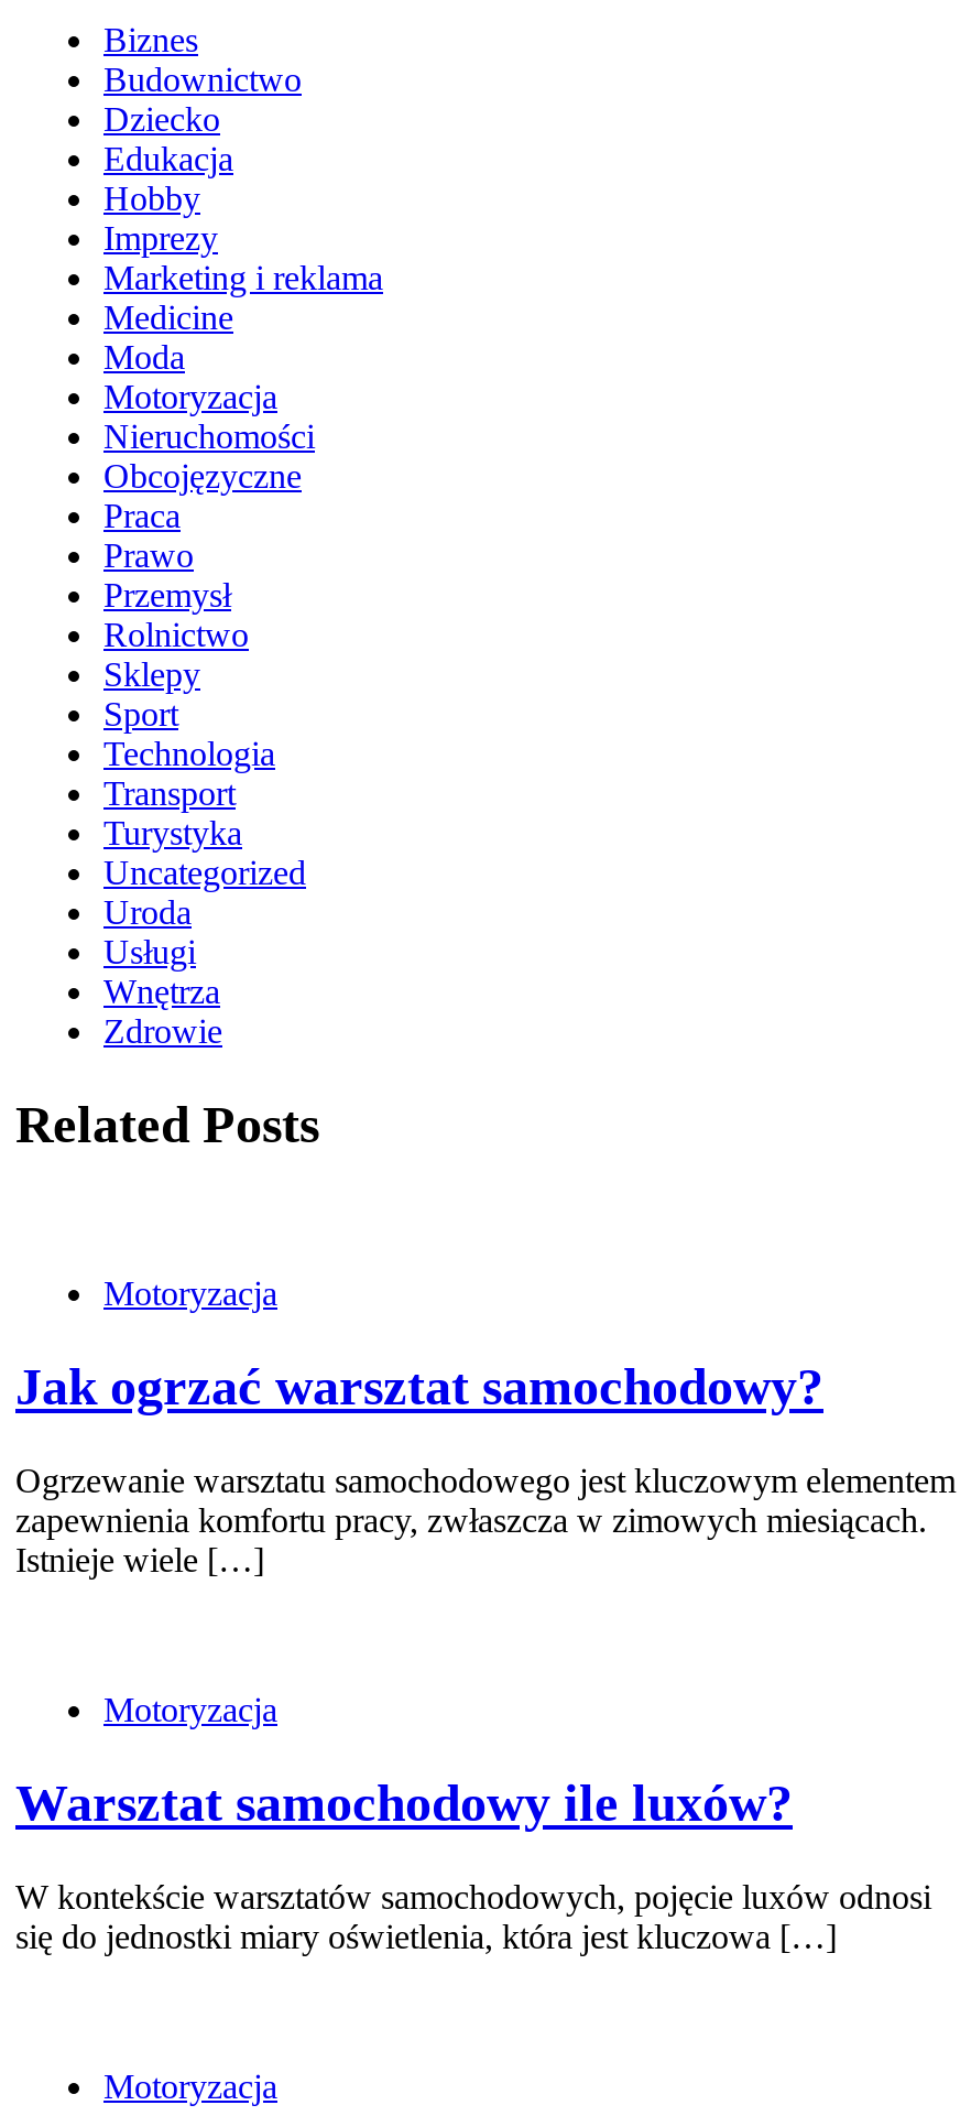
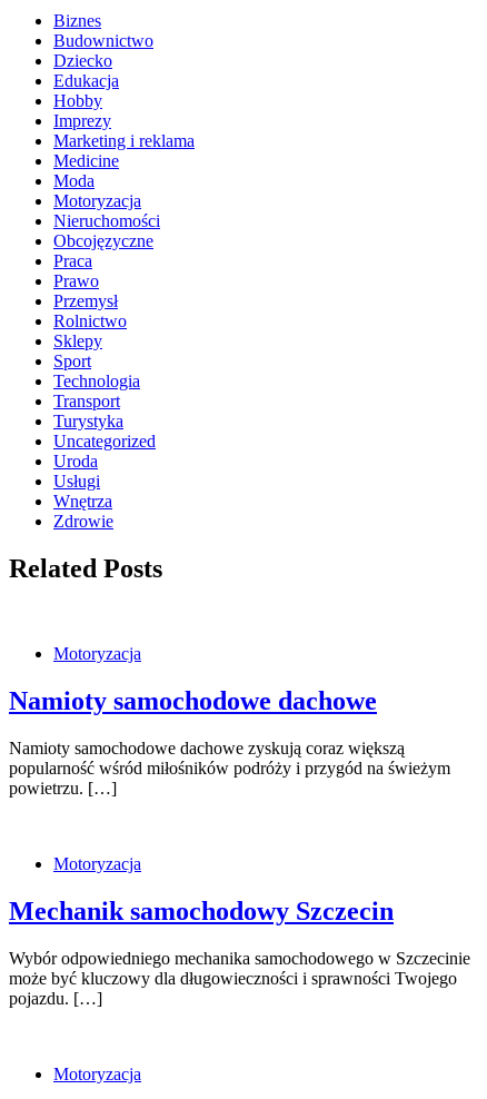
- Jak ogrzać warsztat samochodowy?
+ Namioty samochodowe dachowe

- Ogrzewanie warsztatu samochodowego jest kluczowym elementem
- zapewnienia komfortu pracy, zwłaszcza w zimowych miesiącach.
- Istnieje wiele […]
+ Namioty samochodowe dachowe zyskują coraz większą
+ popularność wśród miłośników podróży i przygód na świeżym
+ powietrzu. […]

- Warsztat samochodowy ile luxów?
+ Mechanik samochodowy Szczecin

- W kontekście warsztatów samochodowych, pojęcie luxów odnosi
- się do jednostki miary oświetlenia, która jest kluczowa […]
+ Wybór odpowiedniego mechanika samochodowego w Szczecinie
+ może być kluczowy dla długowieczności i sprawności Twojego
+ pojazdu. […]
